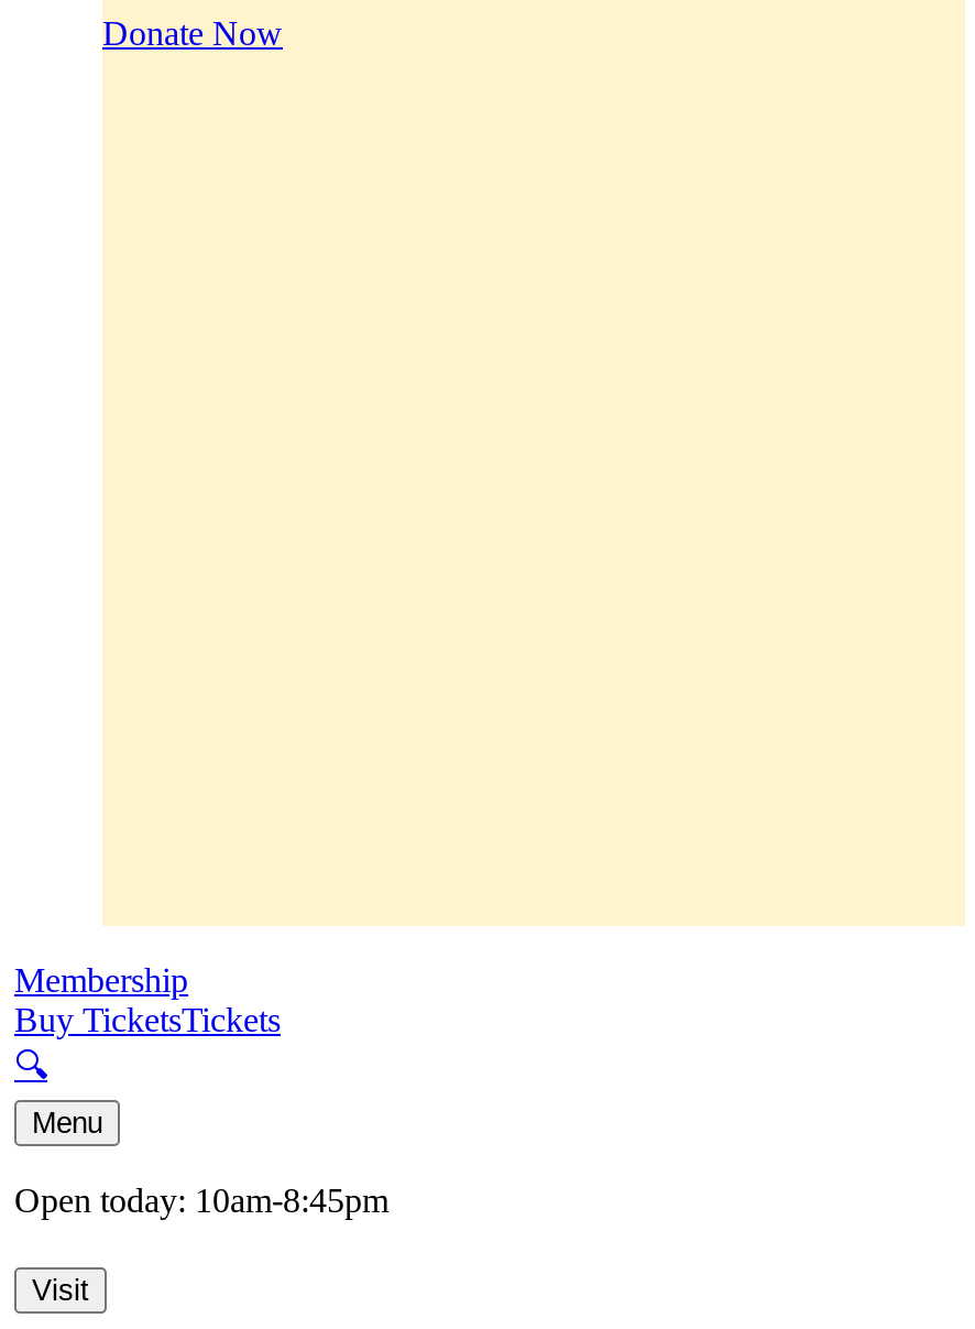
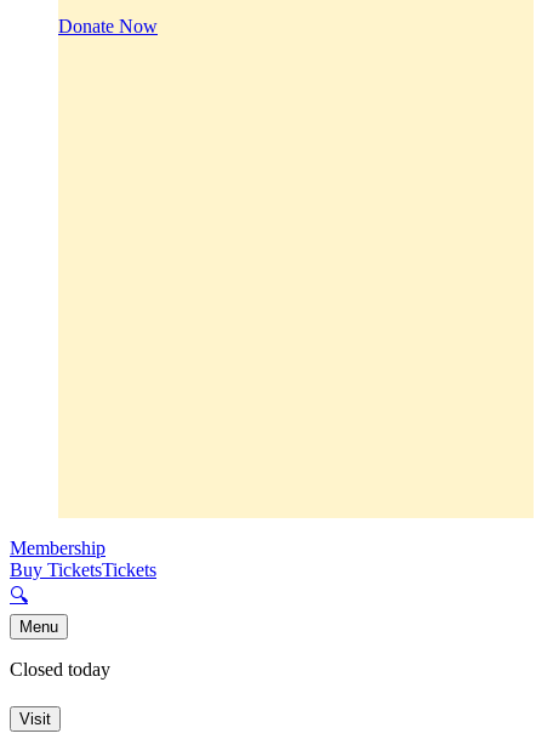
- Open today: 10am-8:45pm
+ Closed today
